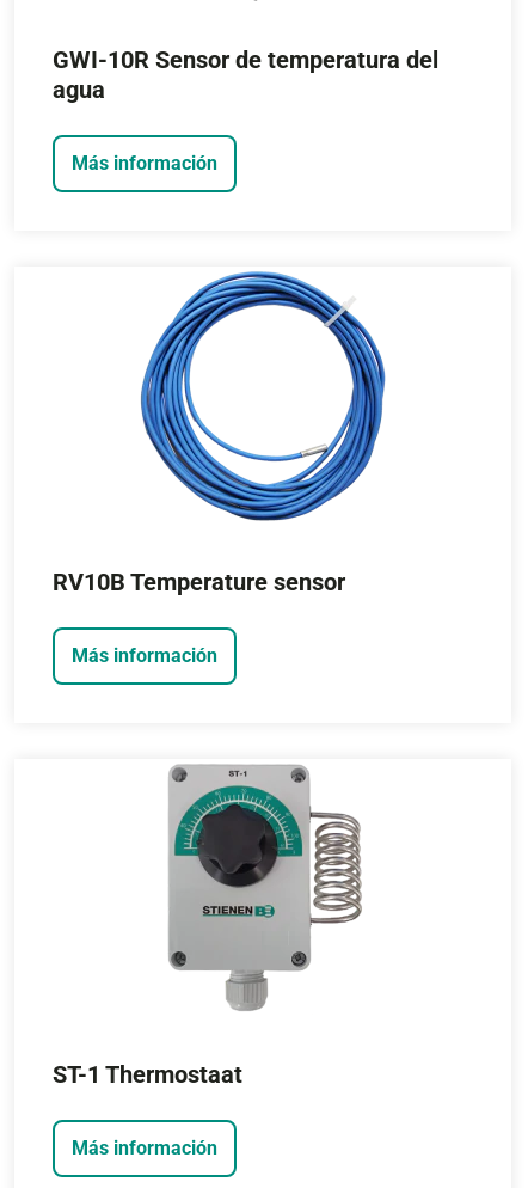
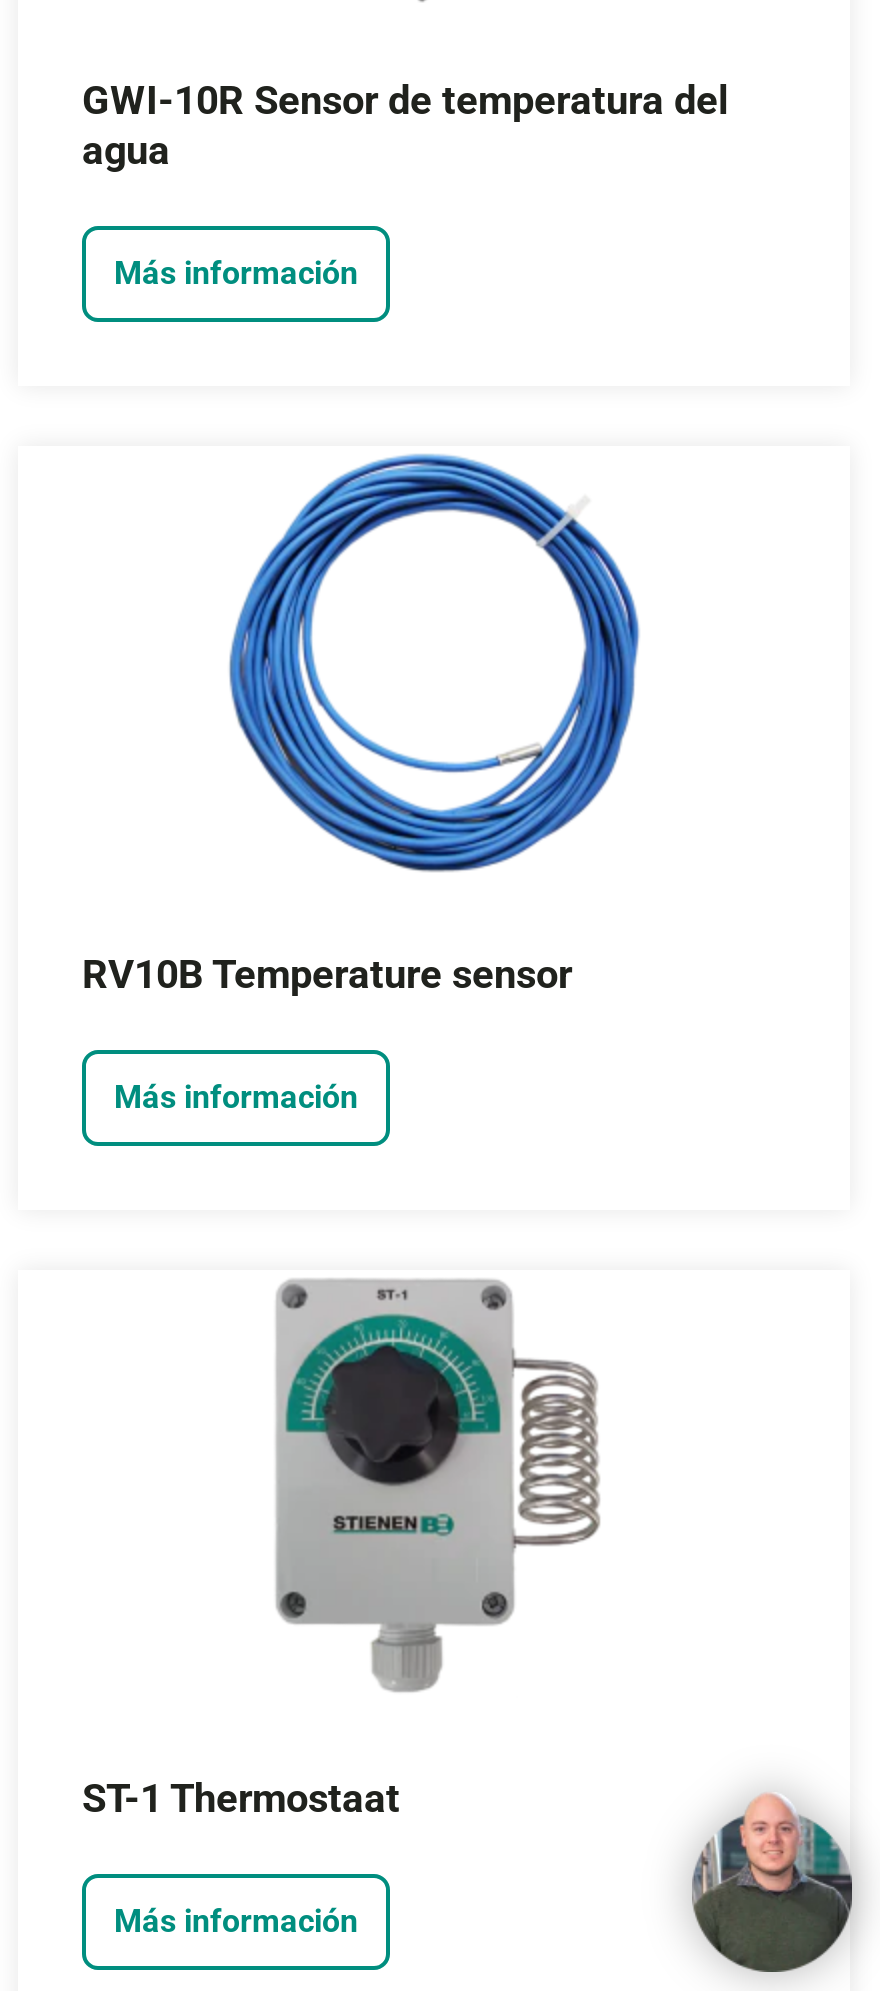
+ [image]
